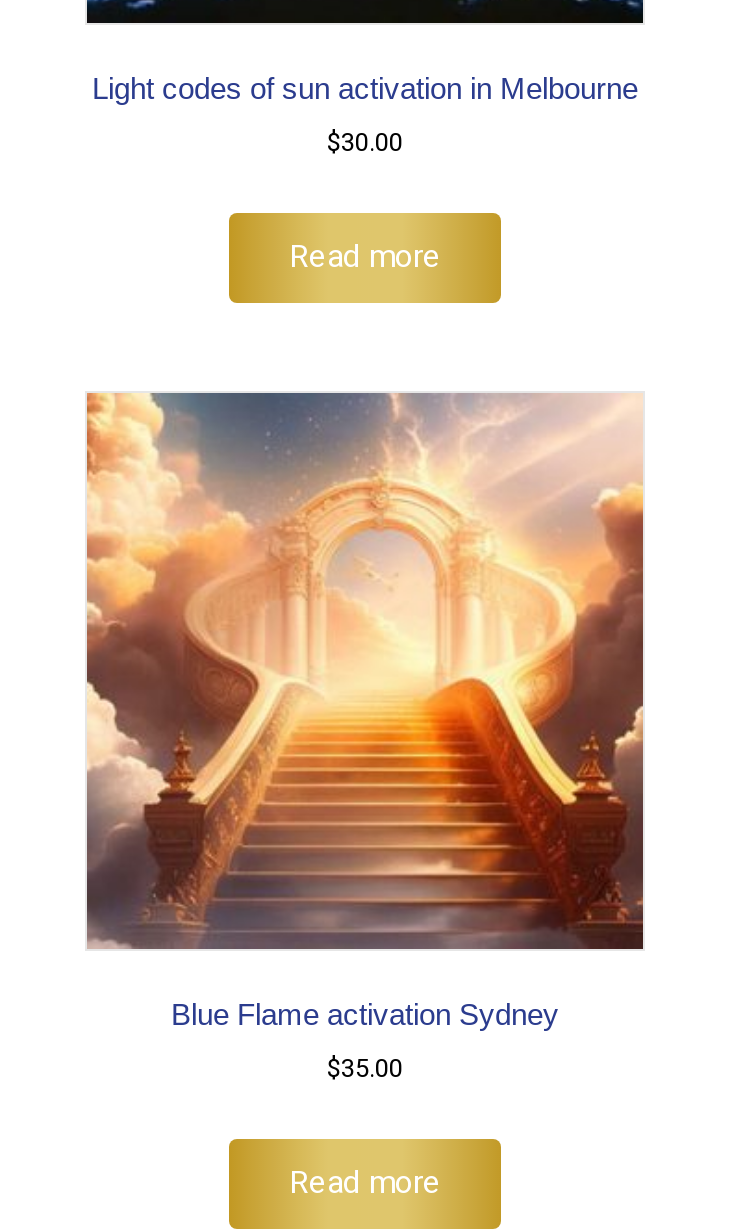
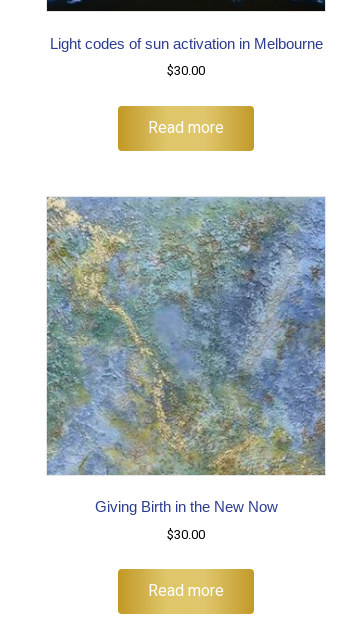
- [image]
- Blue Flame activation Sydney
+ [image]
+ Giving Birth in the New Now

- $35.00
+ $30.00
